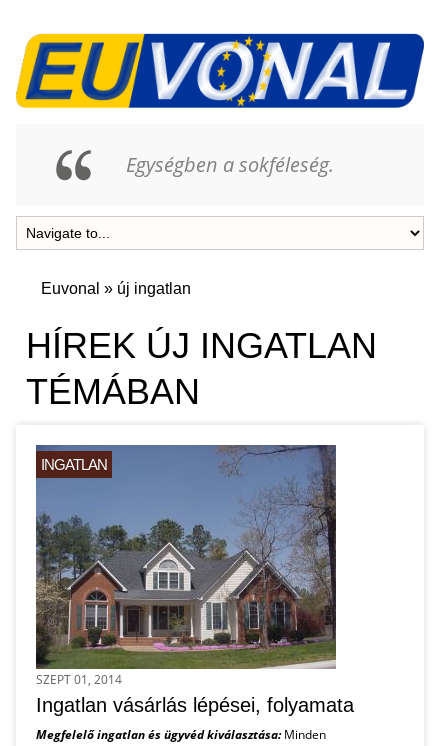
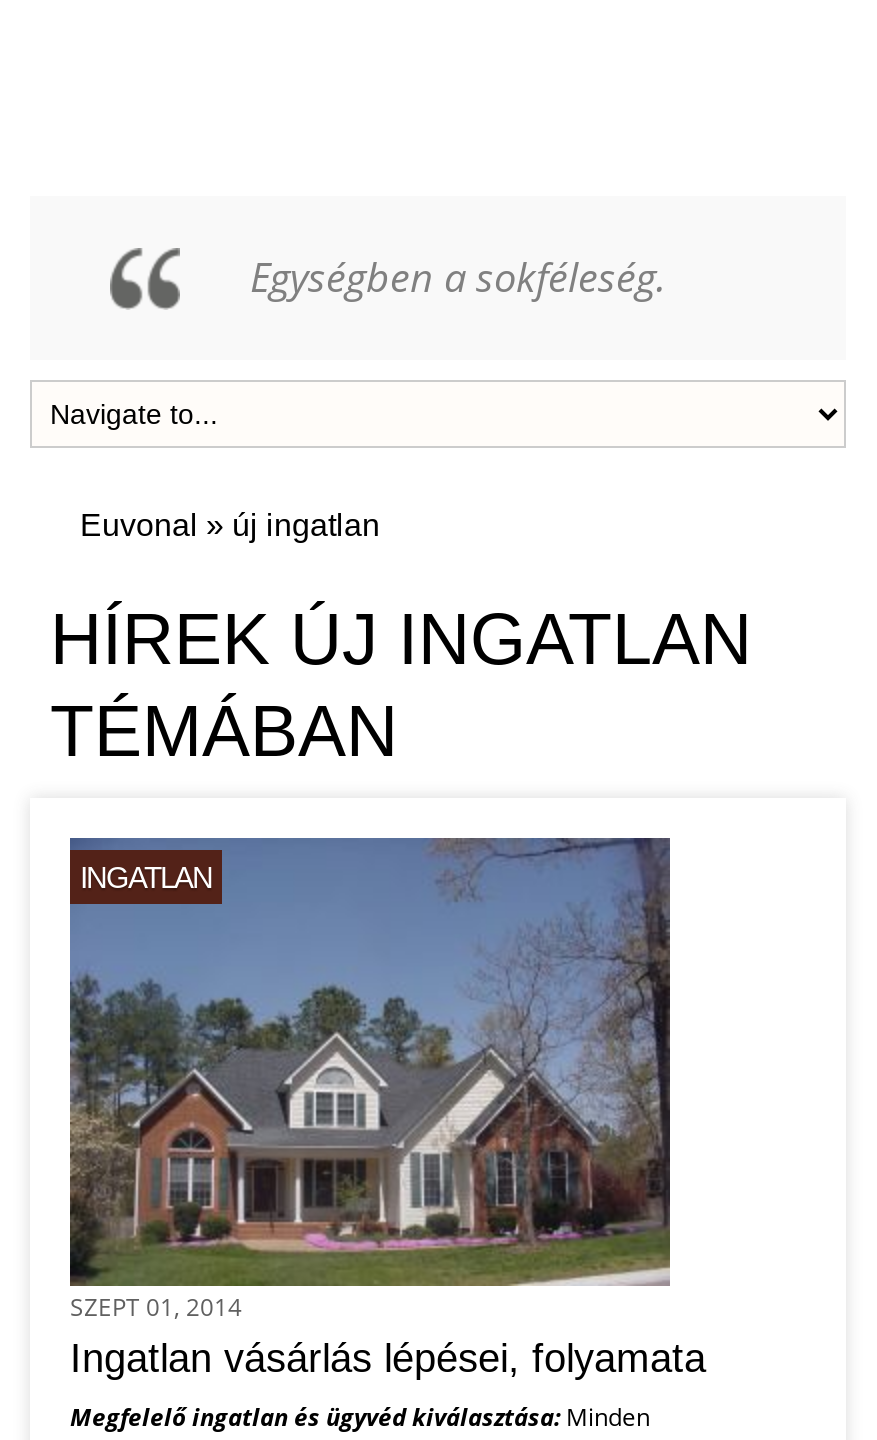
- [image]
